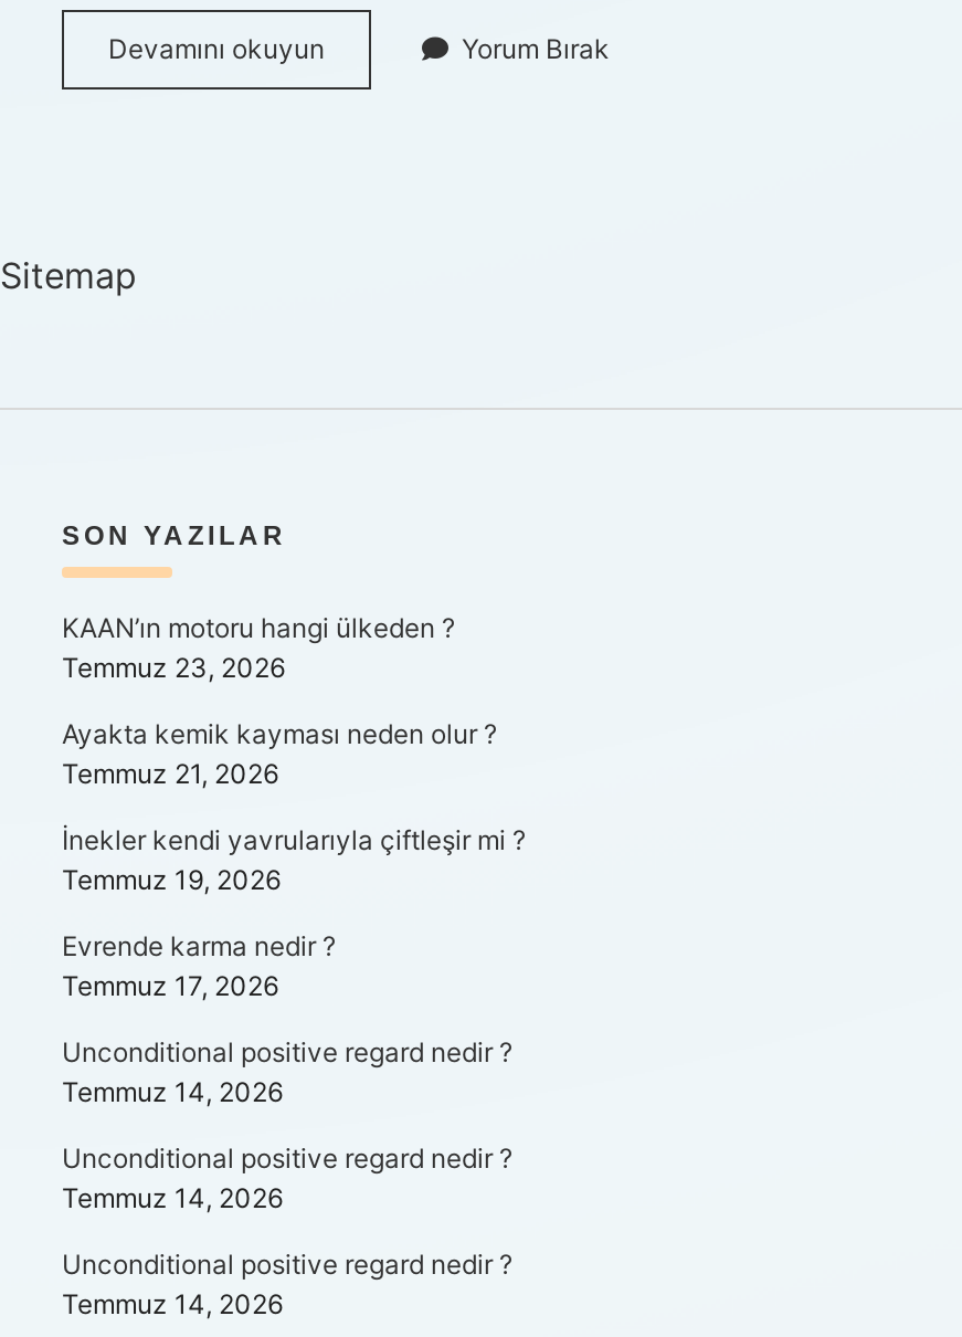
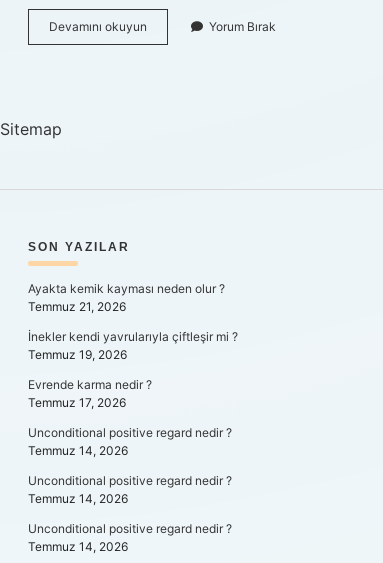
- KAAN’ın motoru hangi ülkeden ?
- Temmuz 23, 2026
